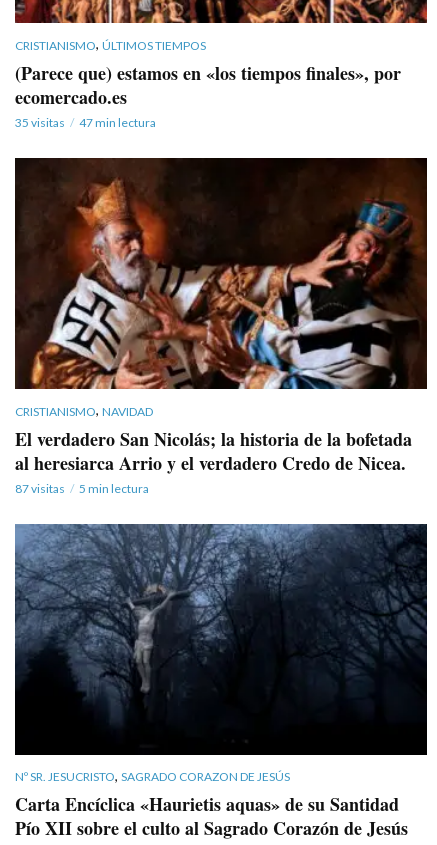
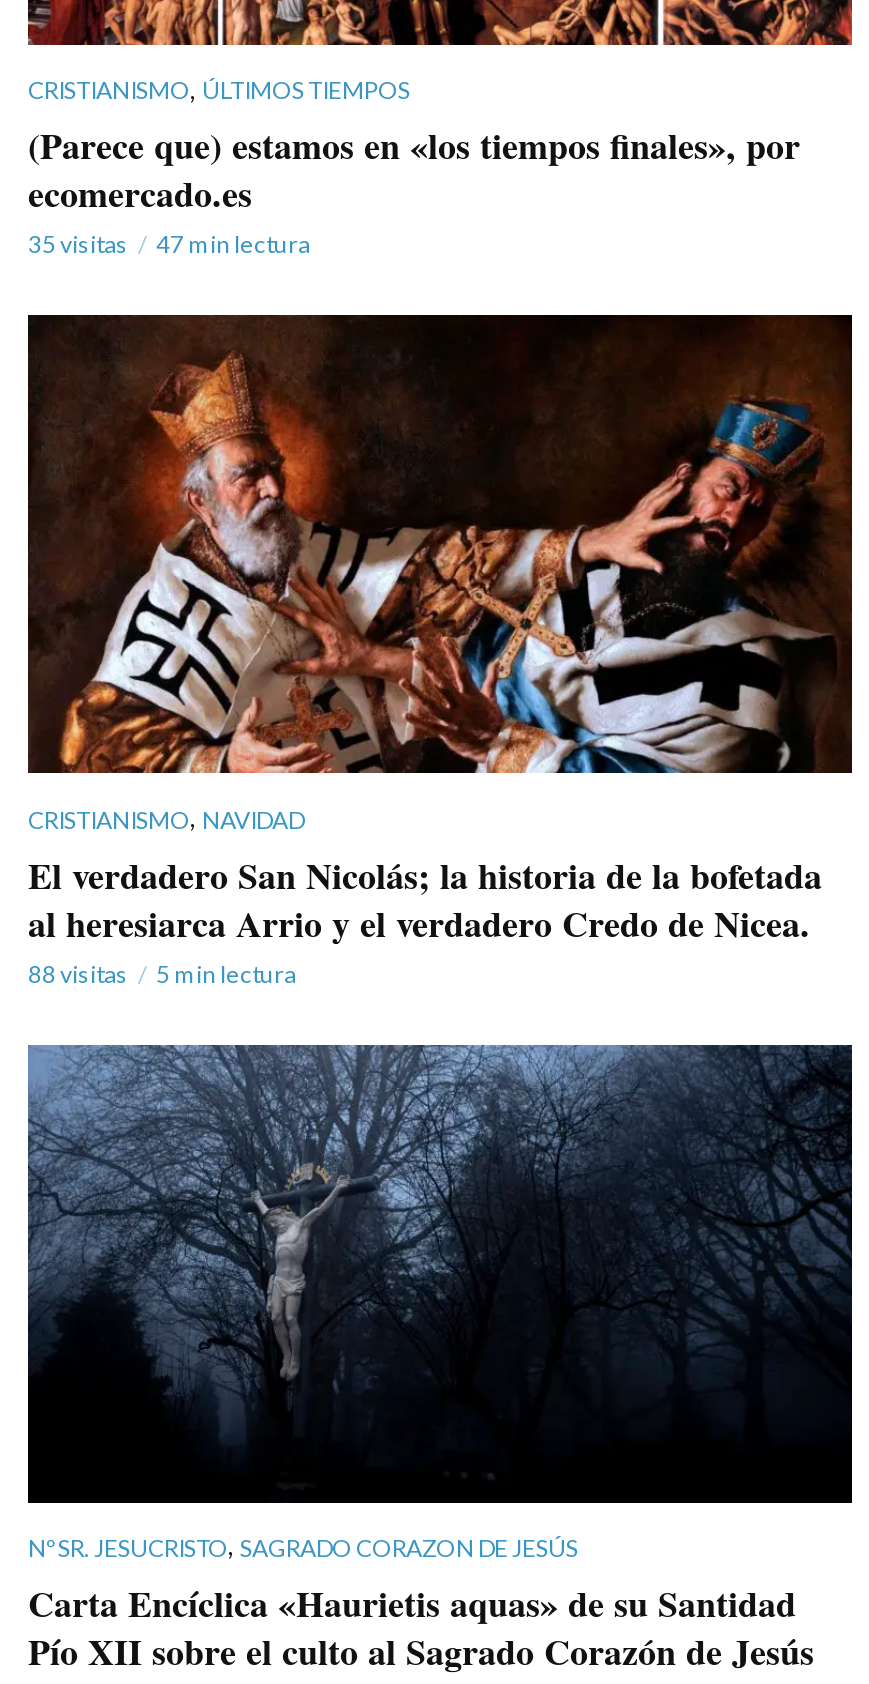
- 87 visitas 5 min lectura
+ 88 visitas 5 min lectura
